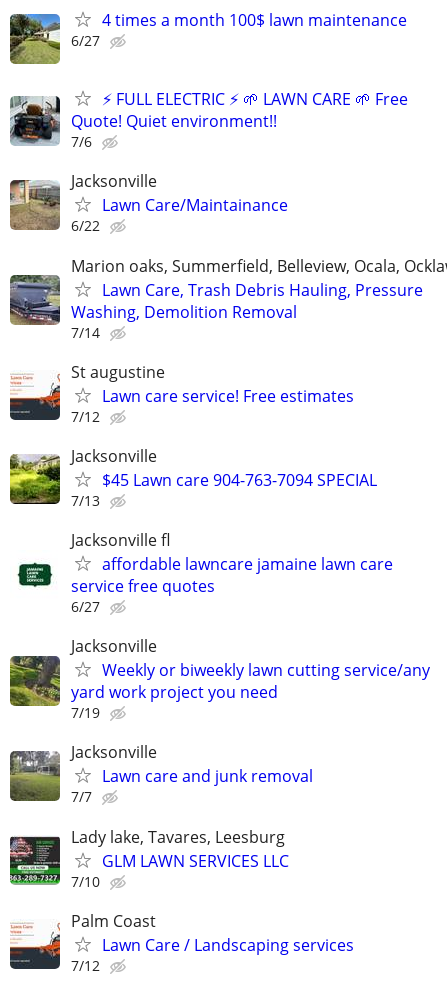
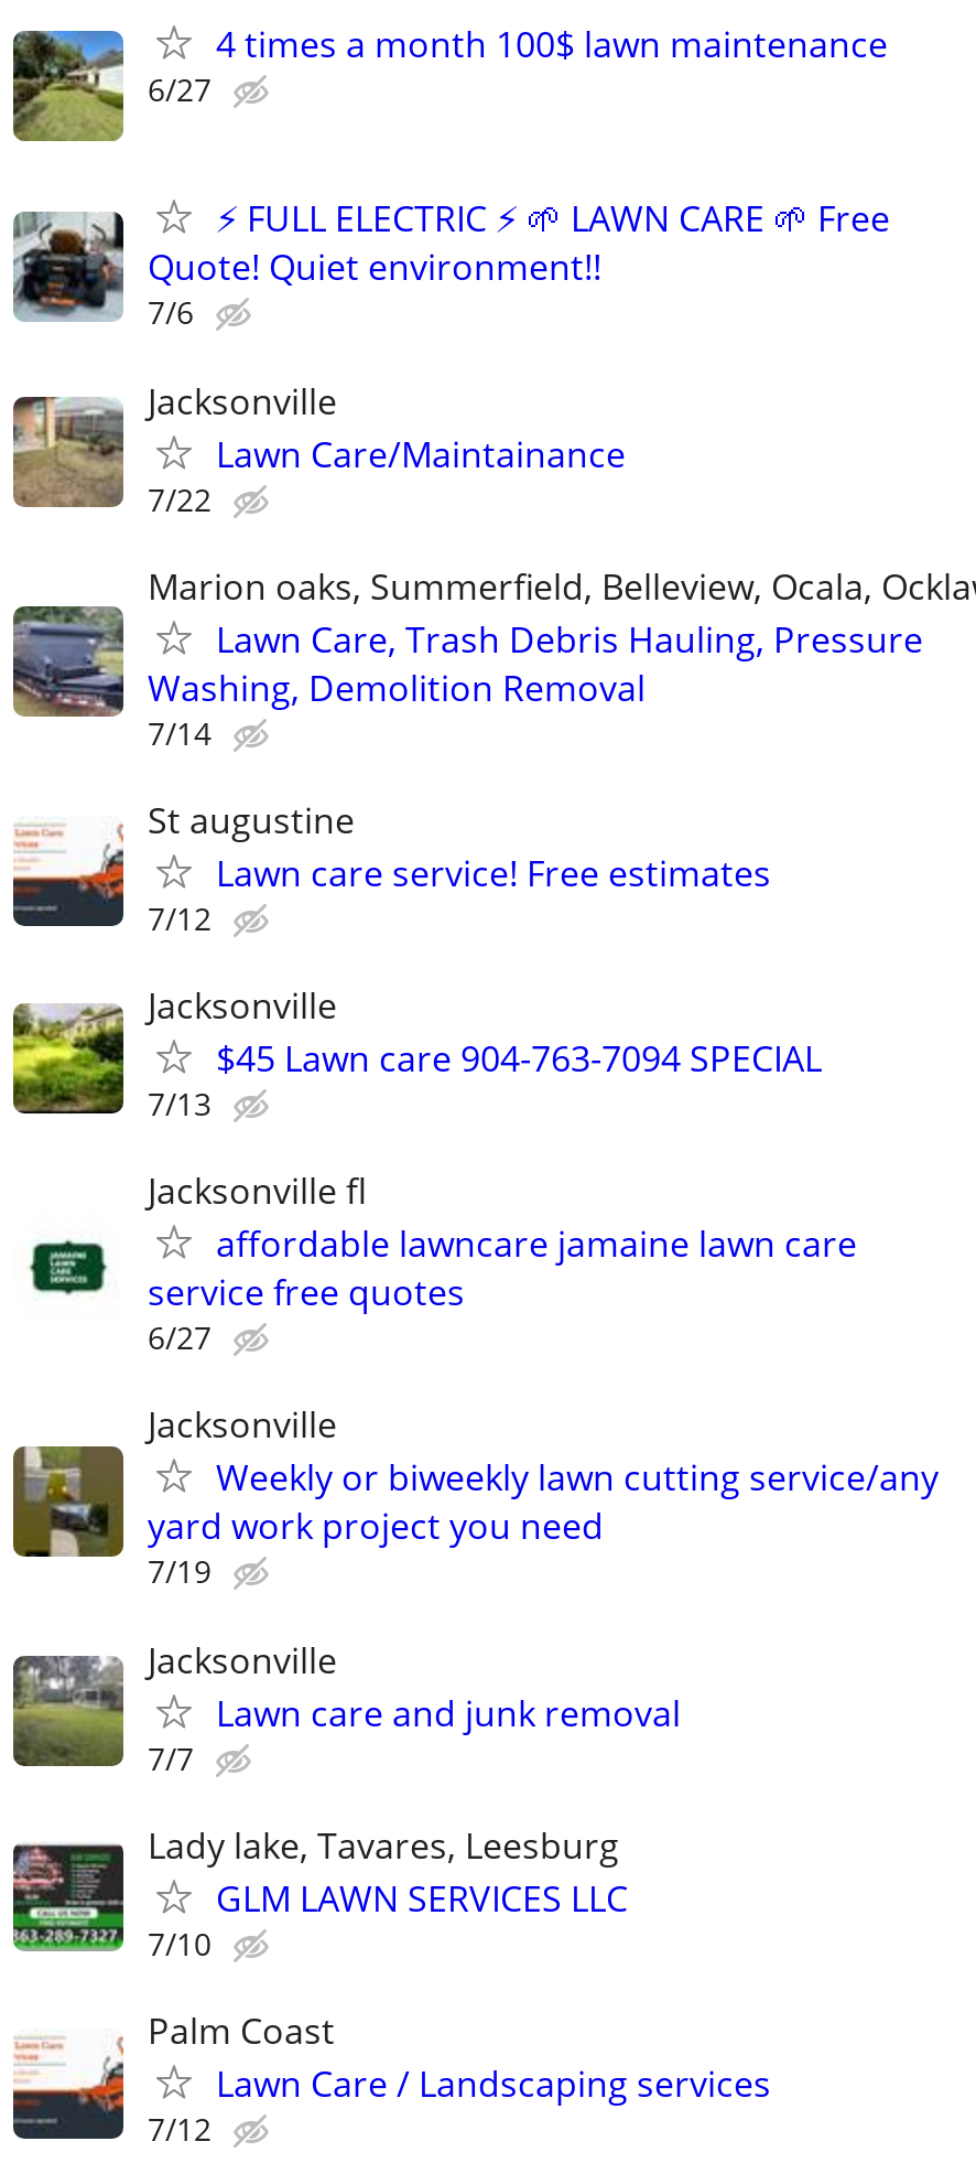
- 6/22
+ 7/22

- [image]
+ [image]
